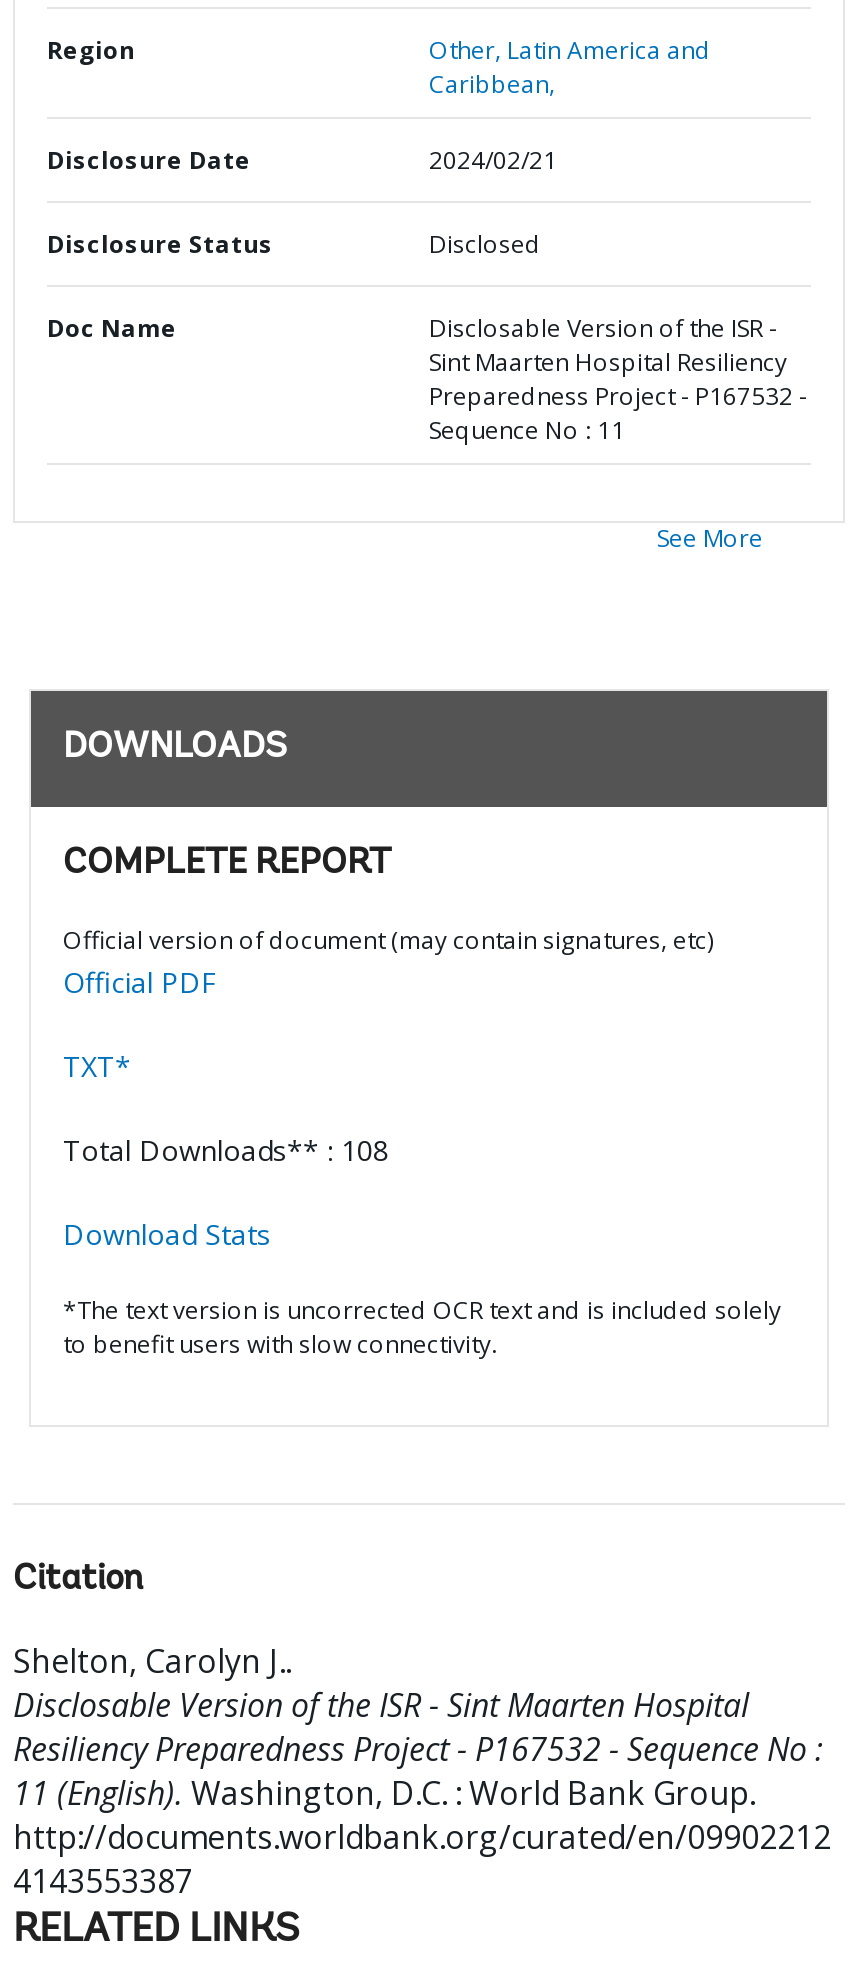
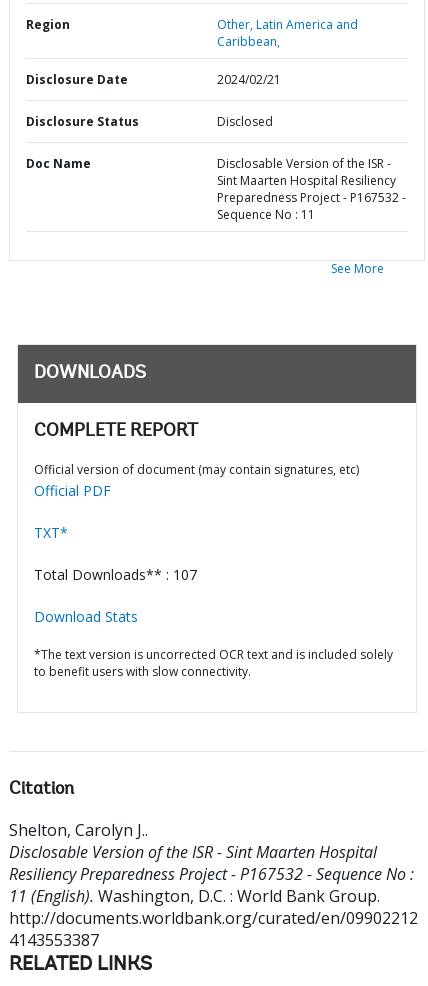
- Total Downloads** : 108
+ Total Downloads** : 107
